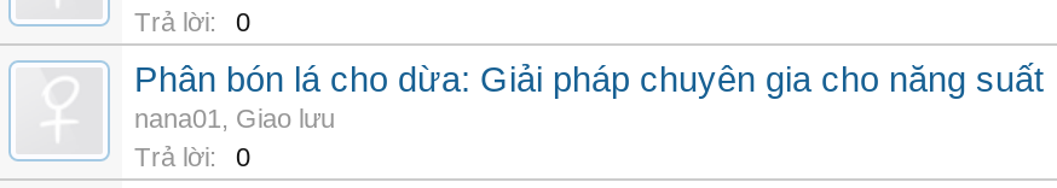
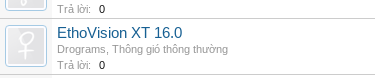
- Phân bón lá cho dừa: Giải pháp chuyên gia cho năng suất
- nana01, Giao lưu
+ EthoVision XT 16.0
+ Drograms, Thông gió thông thường
